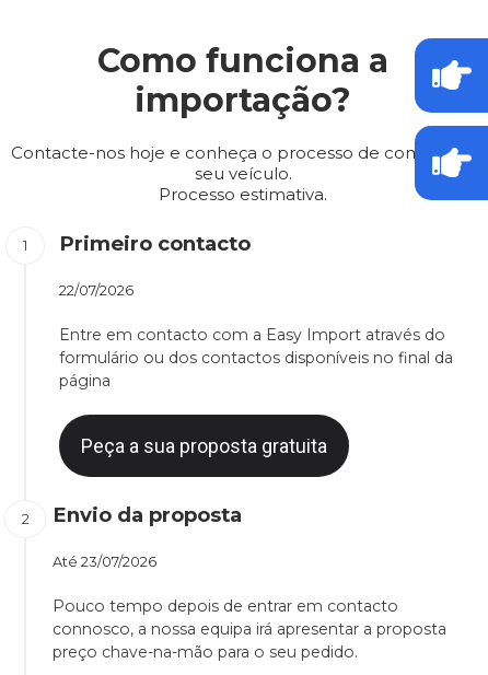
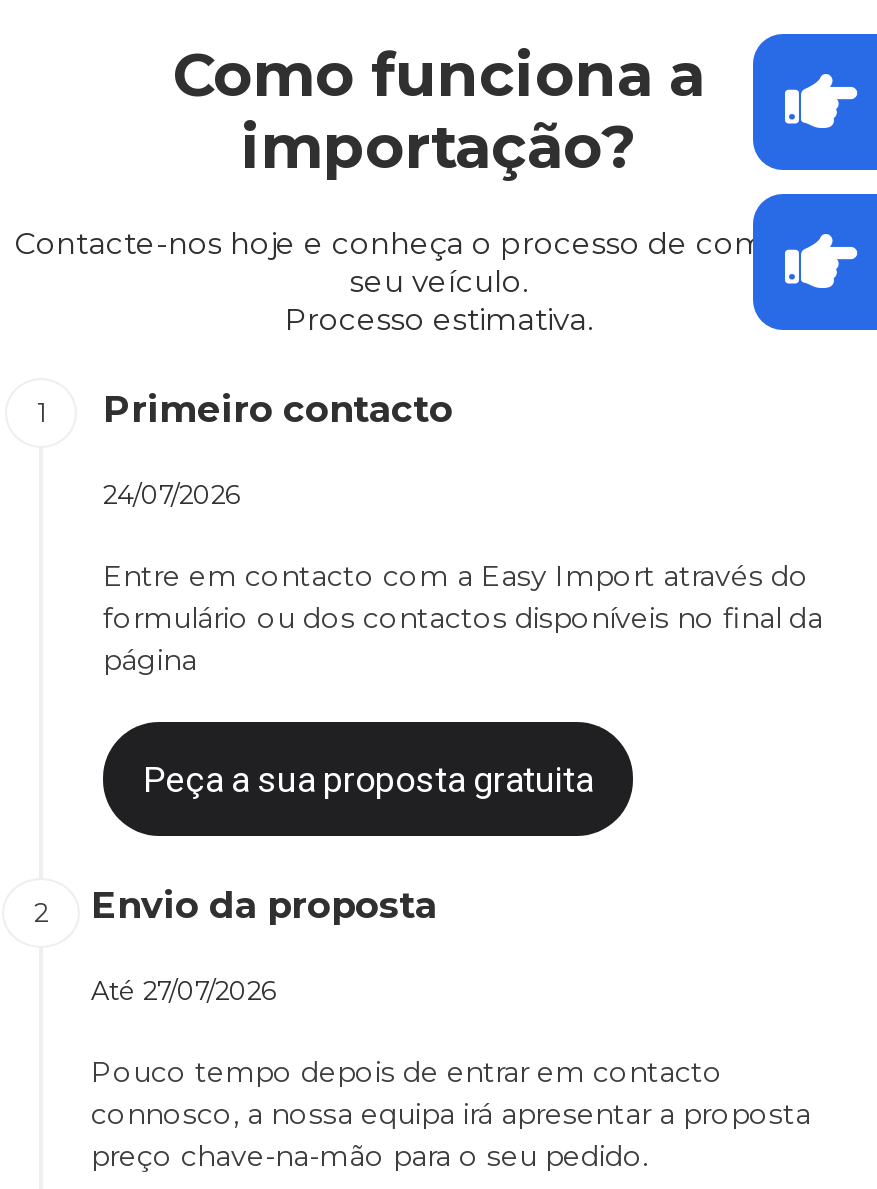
- 22/07/2026
+ 24/07/2026

- Até 23/07/2026
+ Até 27/07/2026
